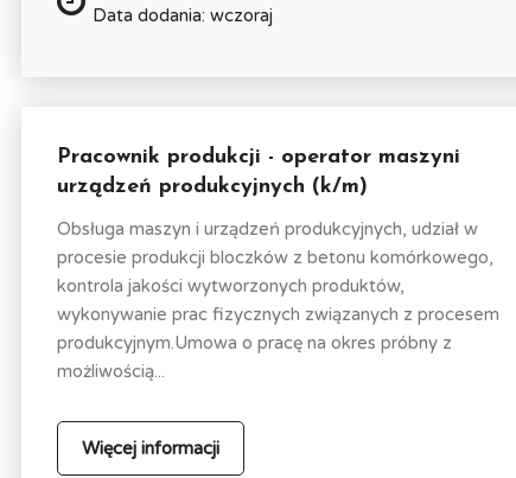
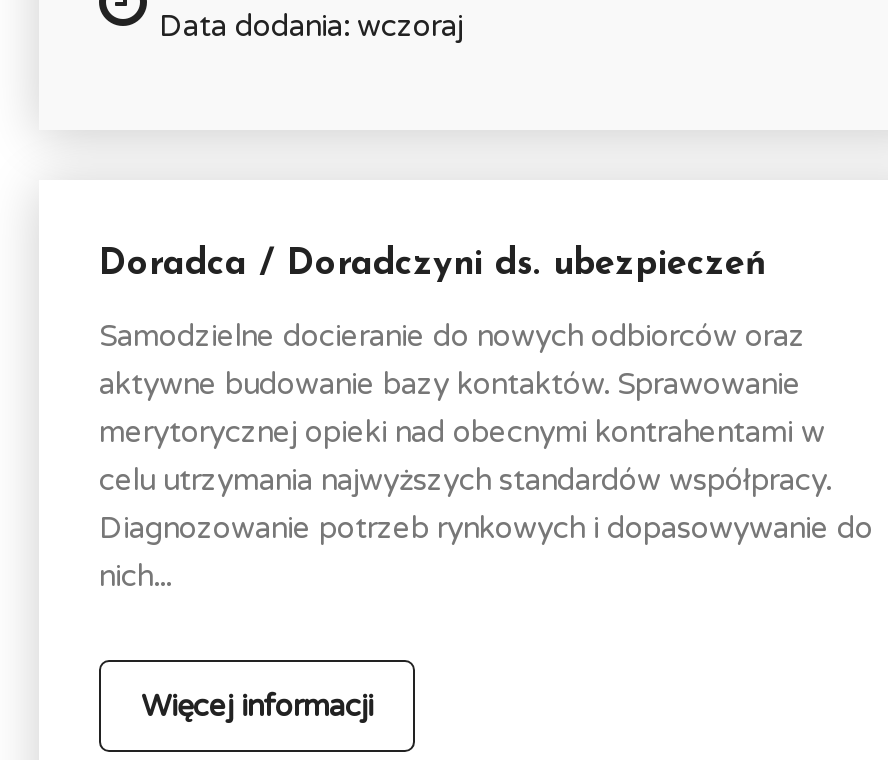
- Pracownik produkcji - operator maszyni
- urządzeń produkcyjnych (k/m)
+ Doradca / Doradczyni ds. ubezpieczeń

- Obsługa maszyn i urządzeń produkcyjnych, udział w
- procesie produkcji bloczków z betonu komórkowego,
- kontrola jakości wytworzonych produktów,
- wykonywanie prac fizycznych związanych z procesem
- produkcyjnym.Umowa o pracę na okres próbny z
- możliwością...
+ Samodzielne docieranie do nowych odbiorców oraz
+ aktywne budowanie bazy kontaktów. Sprawowanie
+ merytorycznej opieki nad obecnymi kontrahentami w
+ celu utrzymania najwyższych standardów współpracy.
+ Diagnozowanie potrzeb rynkowych i dopasowywanie do
+ nich...
